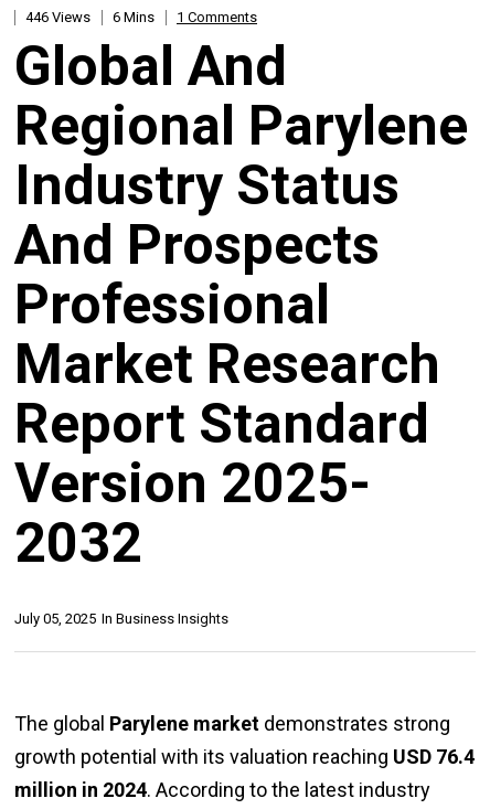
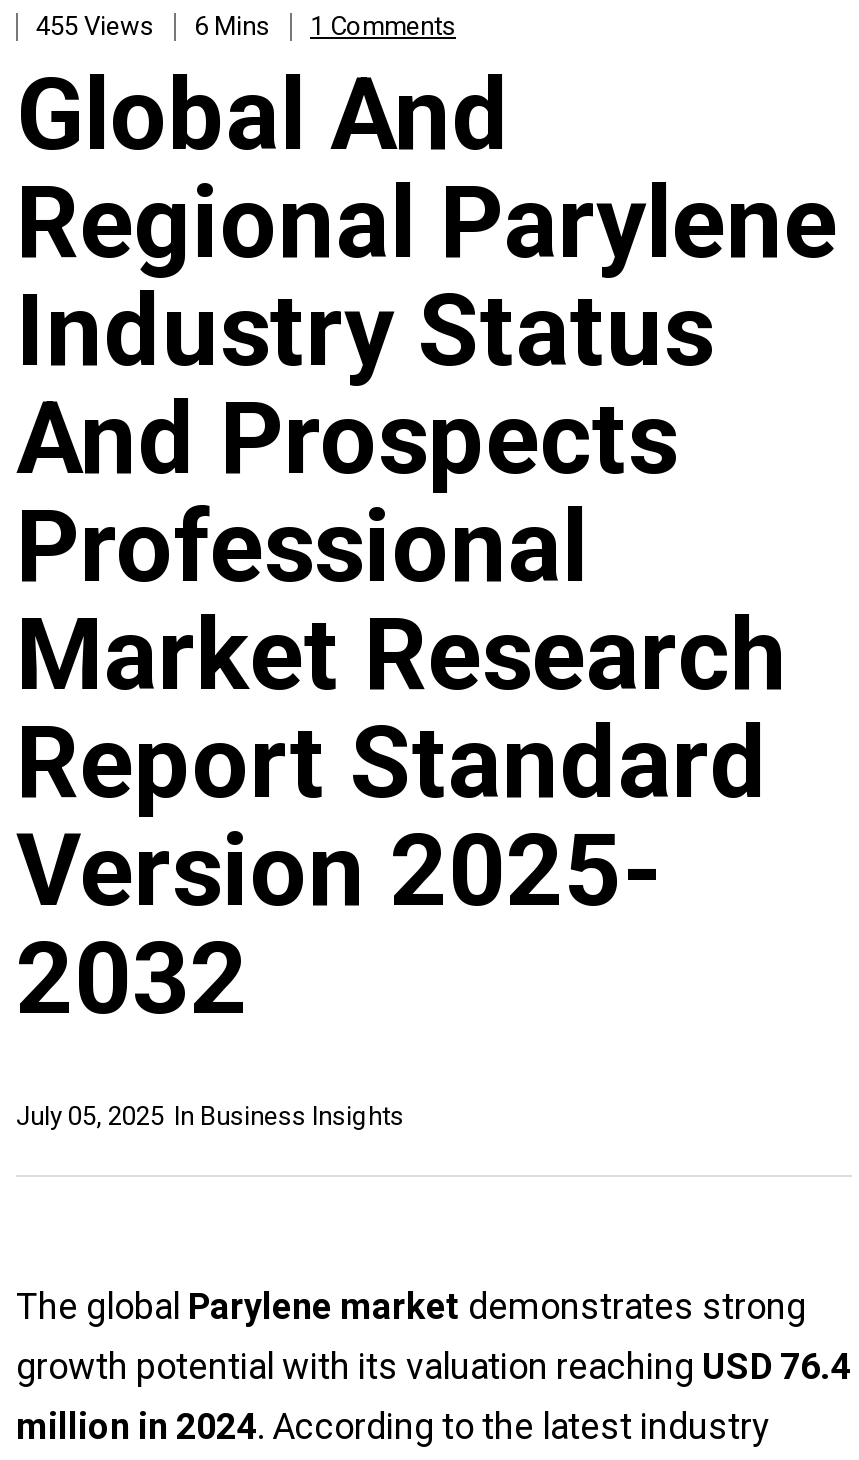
- 446 Views 6 Mins 1 Comments
+ 455 Views 6 Mins 1 Comments
